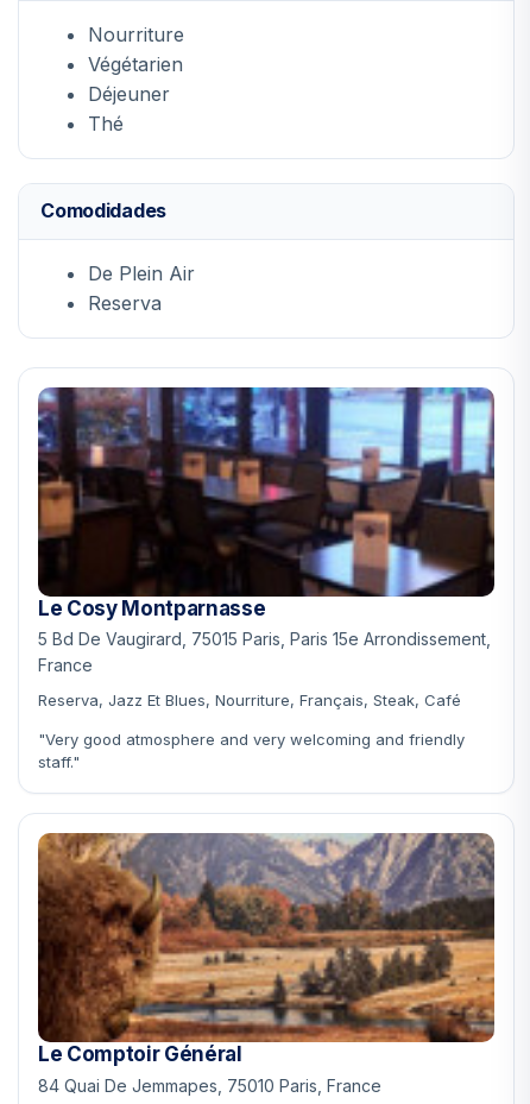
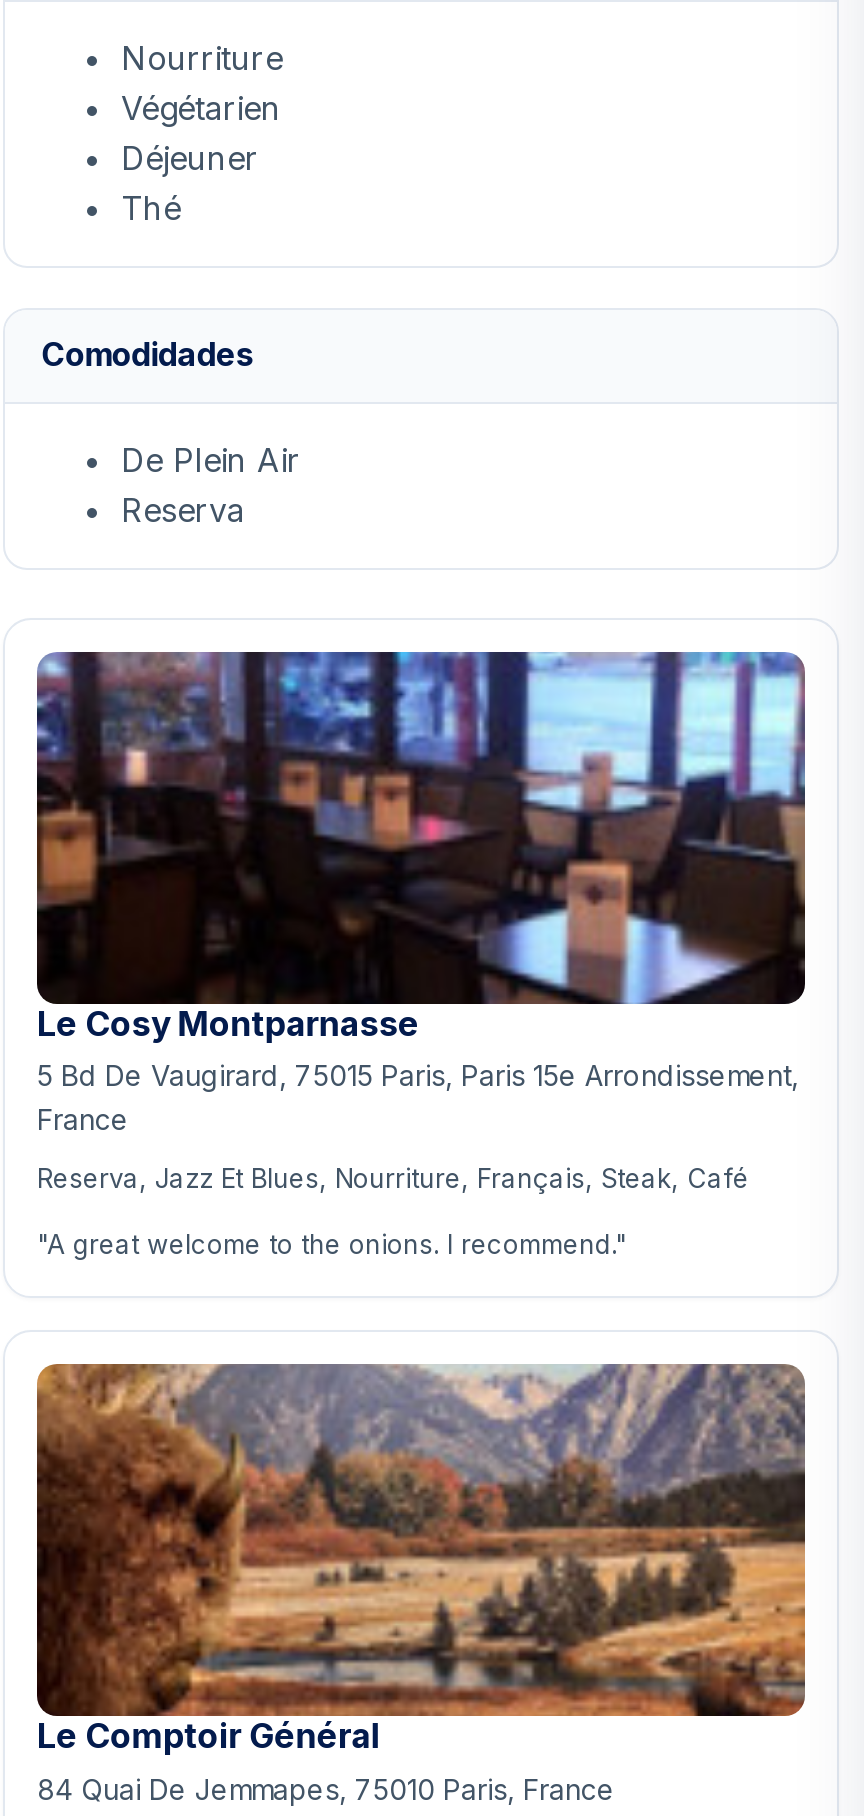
- "Very good atmosphere and very welcoming and friendly
- staff."
+ "A great welcome to the onions. I recommend."
